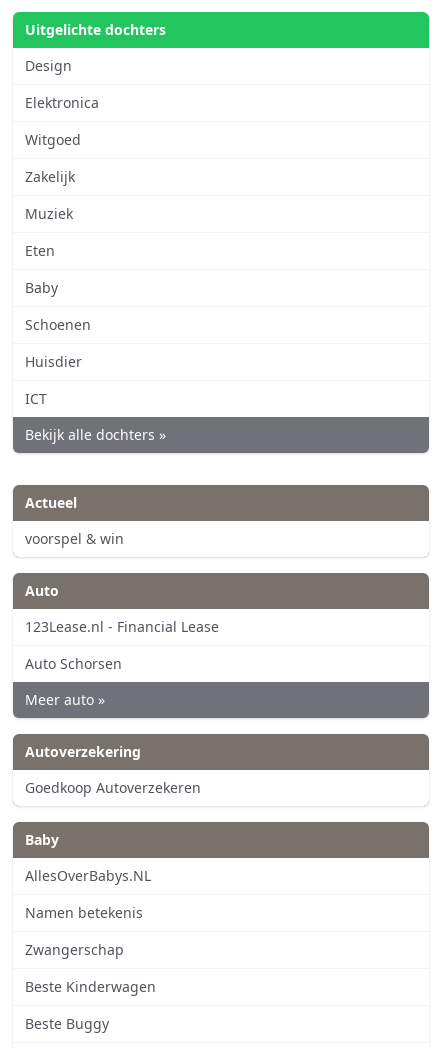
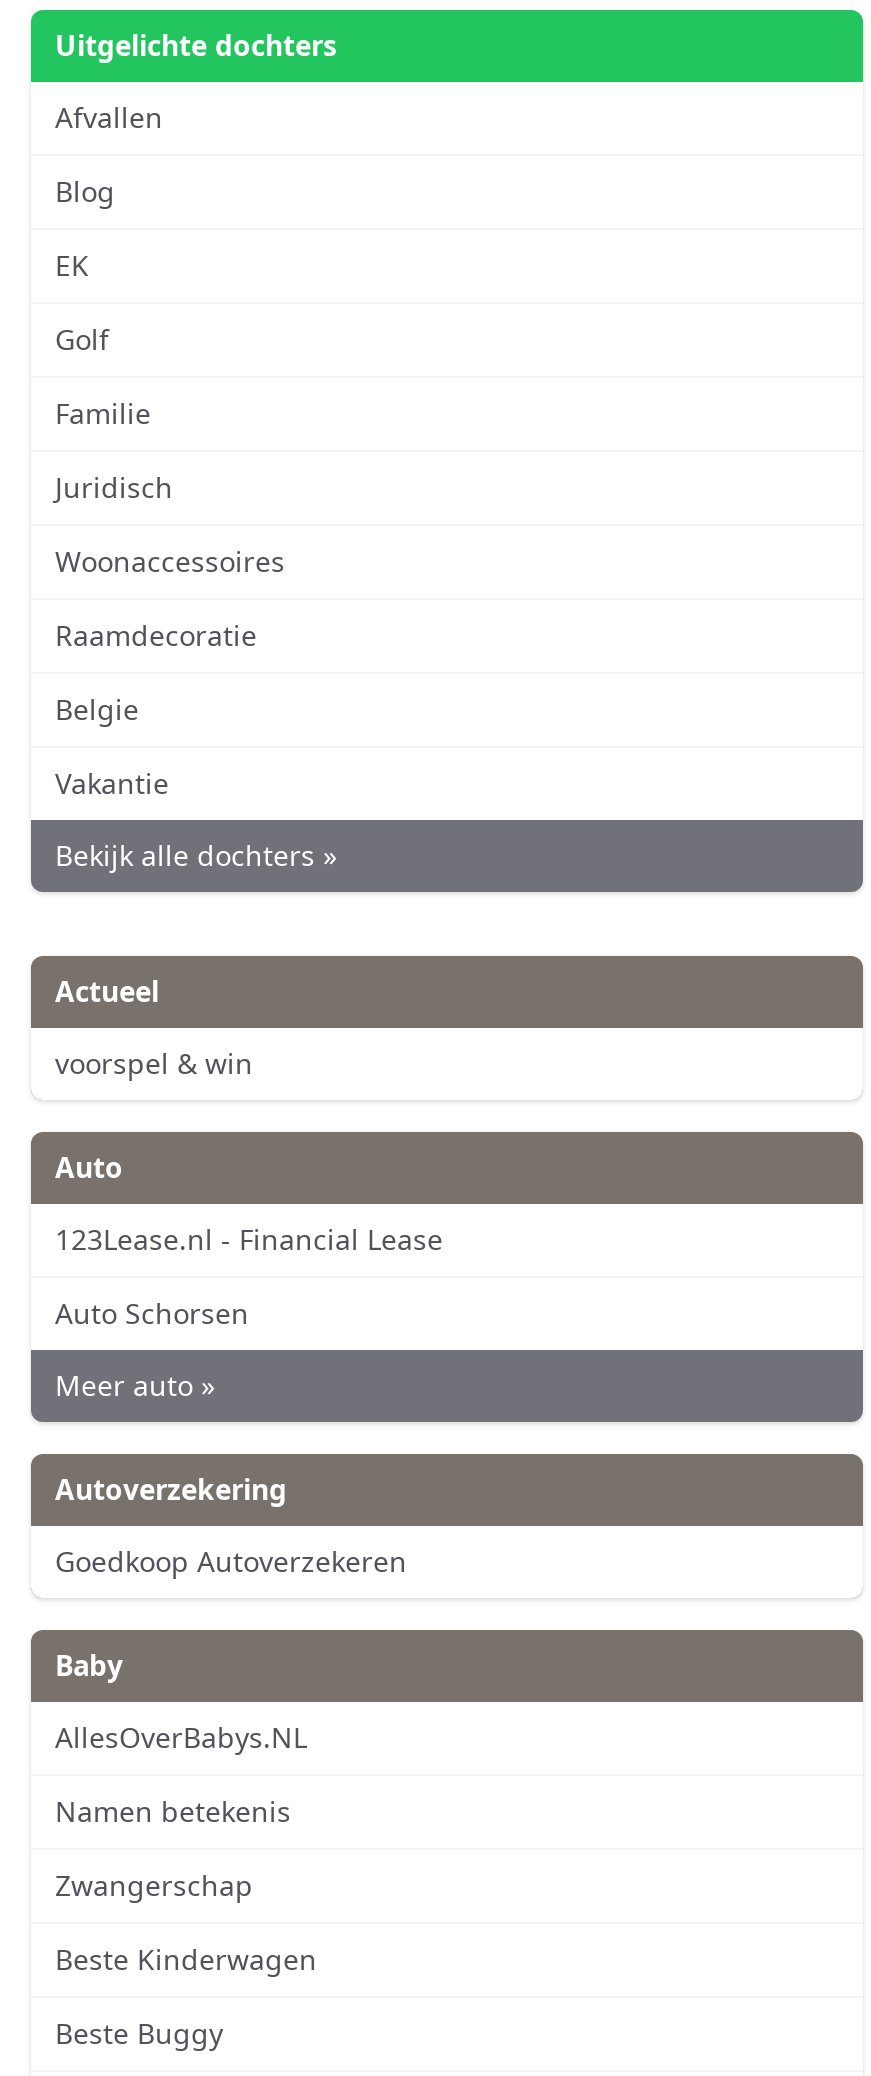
- Design
+ Afvallen

- Elektronica
+ Blog

- Witgoed
+ EK

- Zakelijk
+ Golf

- Muziek
+ Familie

- Eten
+ Juridisch

- Baby
+ Woonaccessoires

- Schoenen
+ Raamdecoratie

- Huisdier
+ Belgie

- ICT
+ Vakantie
